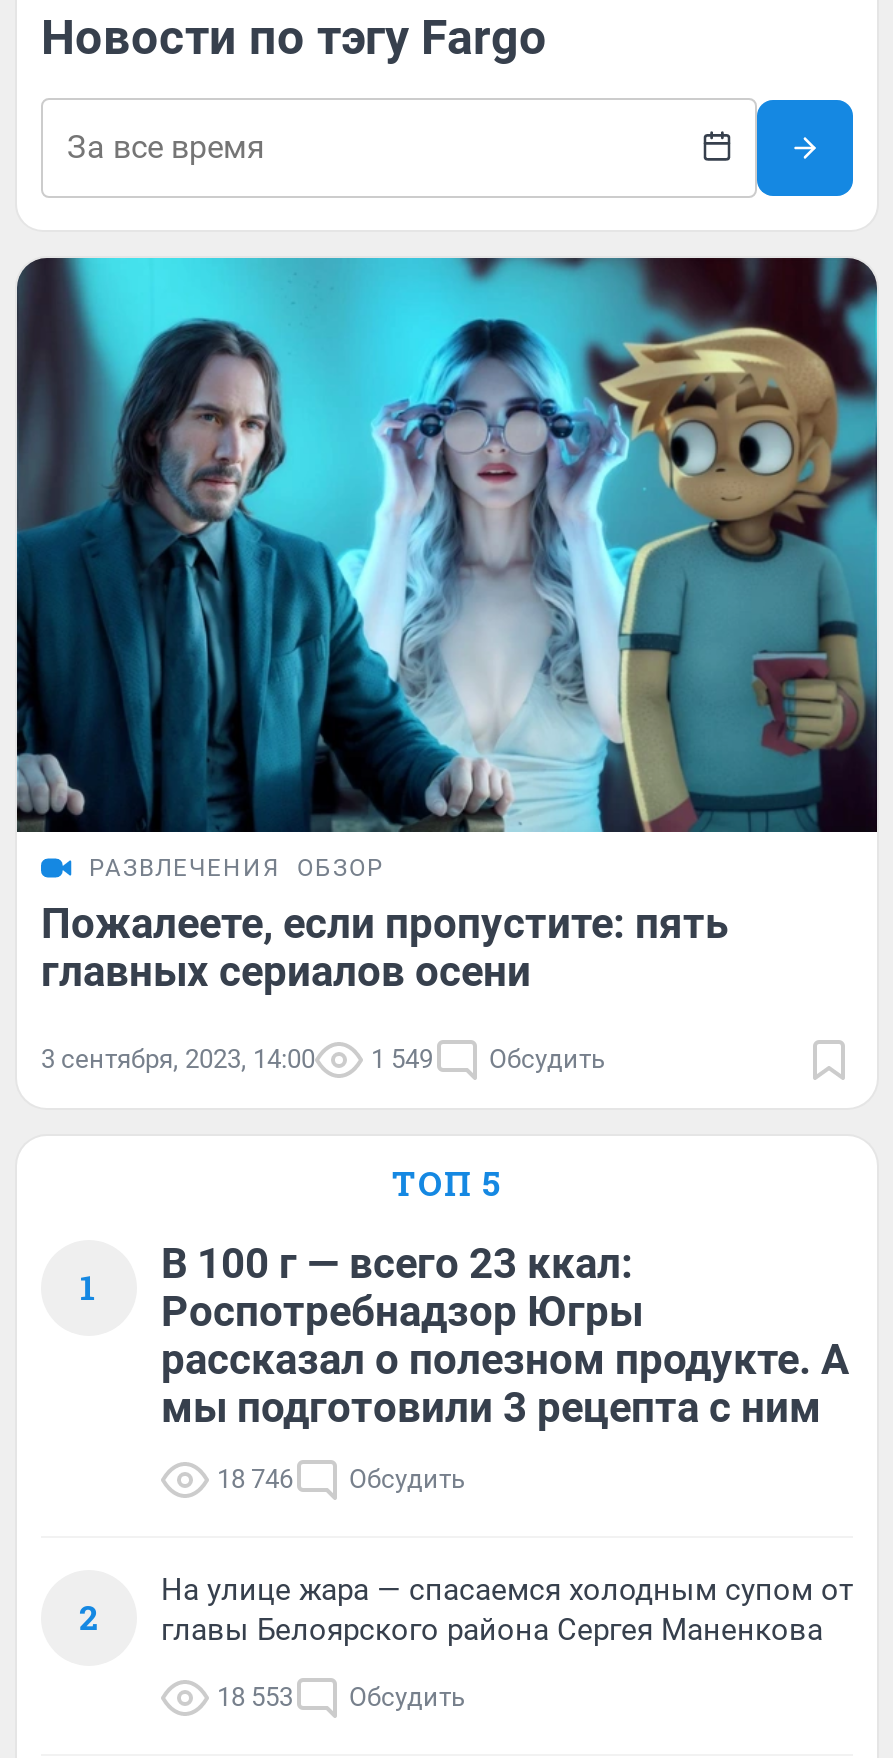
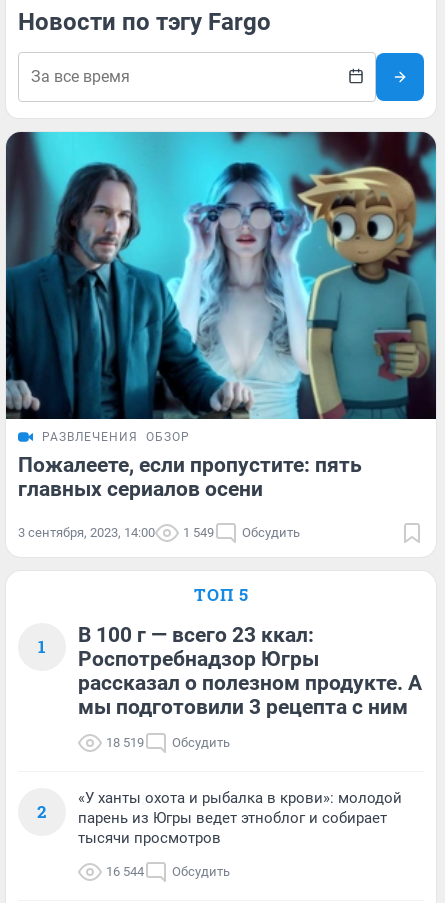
- 18 746 Обсудить
+ 18 519 Обсудить

- На улице жара — спасаемся холодным супом от
- главы Белоярского района Сергея Маненкова
+ «У ханты охота и рыбалка в крови»: молодой
+ парень из Югры ведет этноблог и собирает
+ тысячи просмотров

- 18 553 Обсудить
+ 16 544 Обсудить
